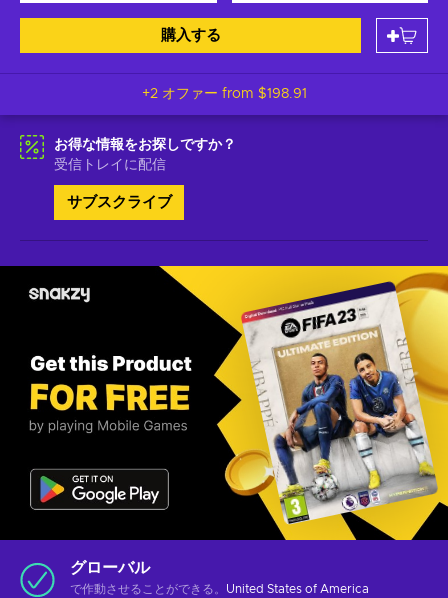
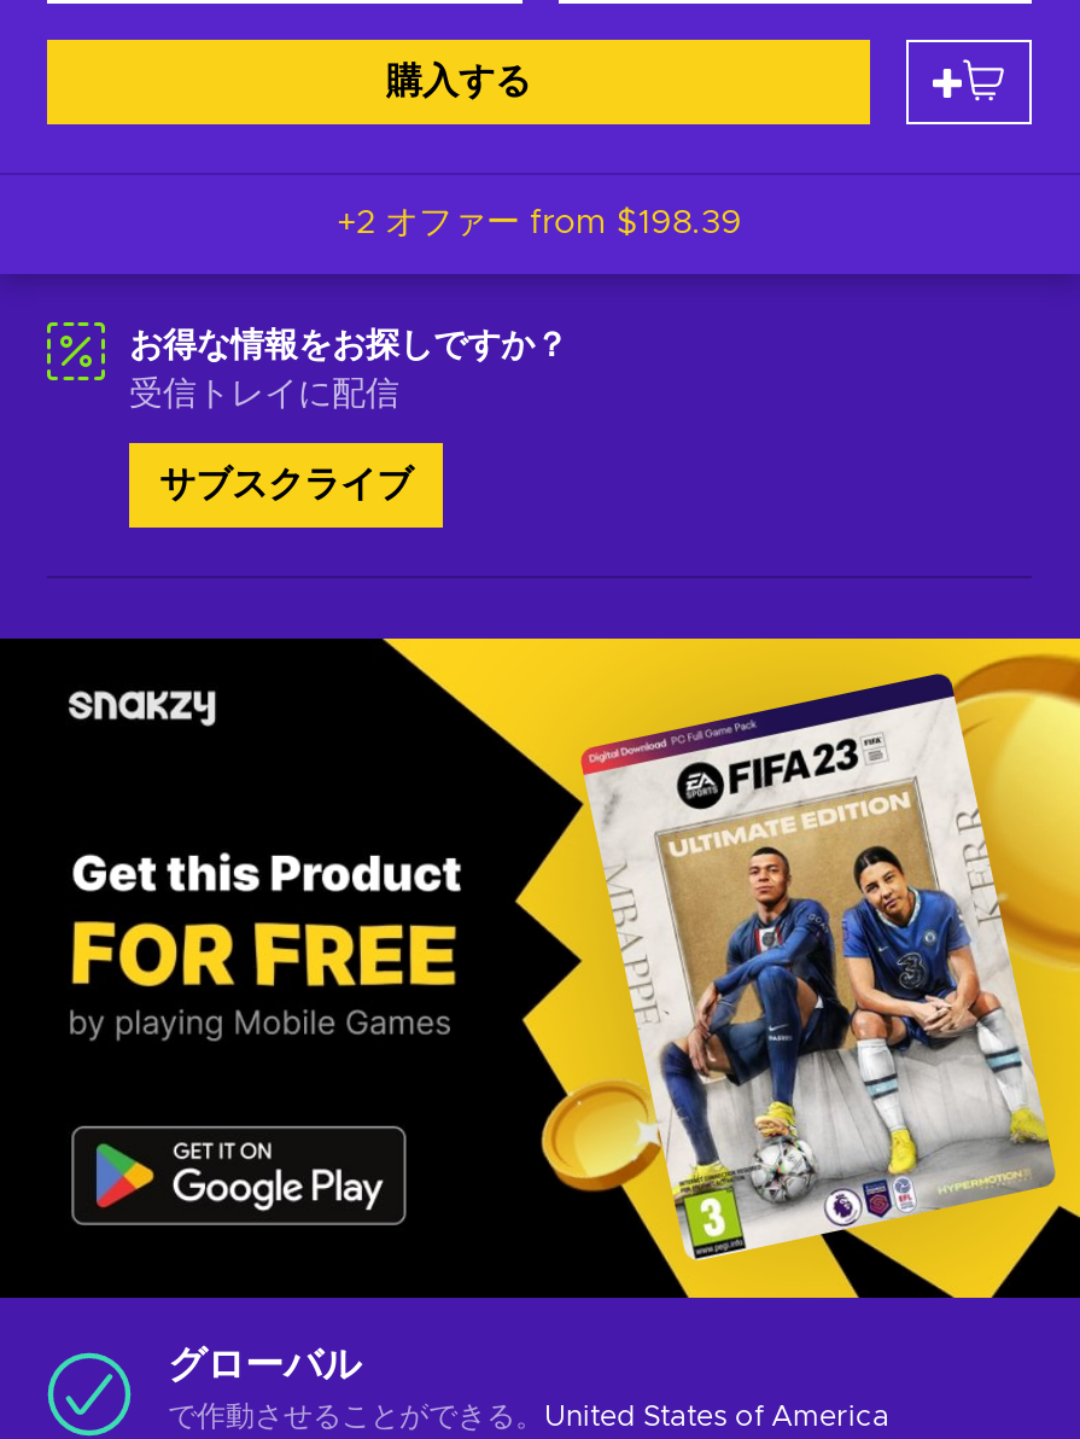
- +2 オファー from $198.91
+ +2 オファー from $198.39
